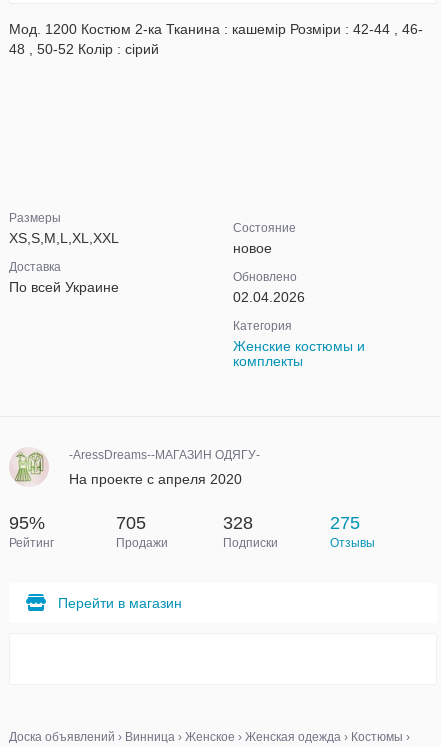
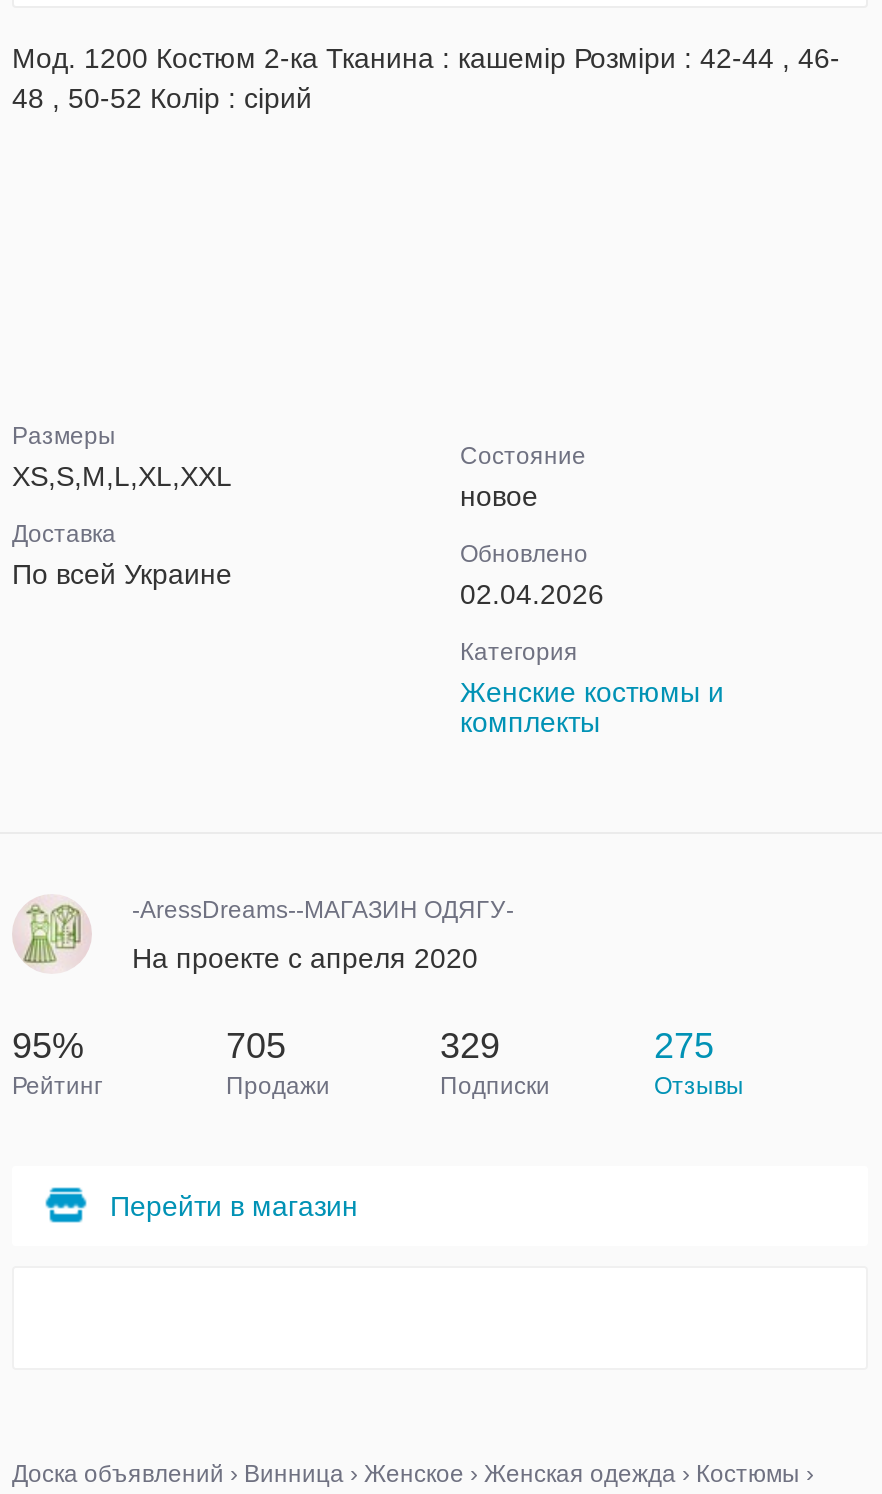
- 328
+ 329
